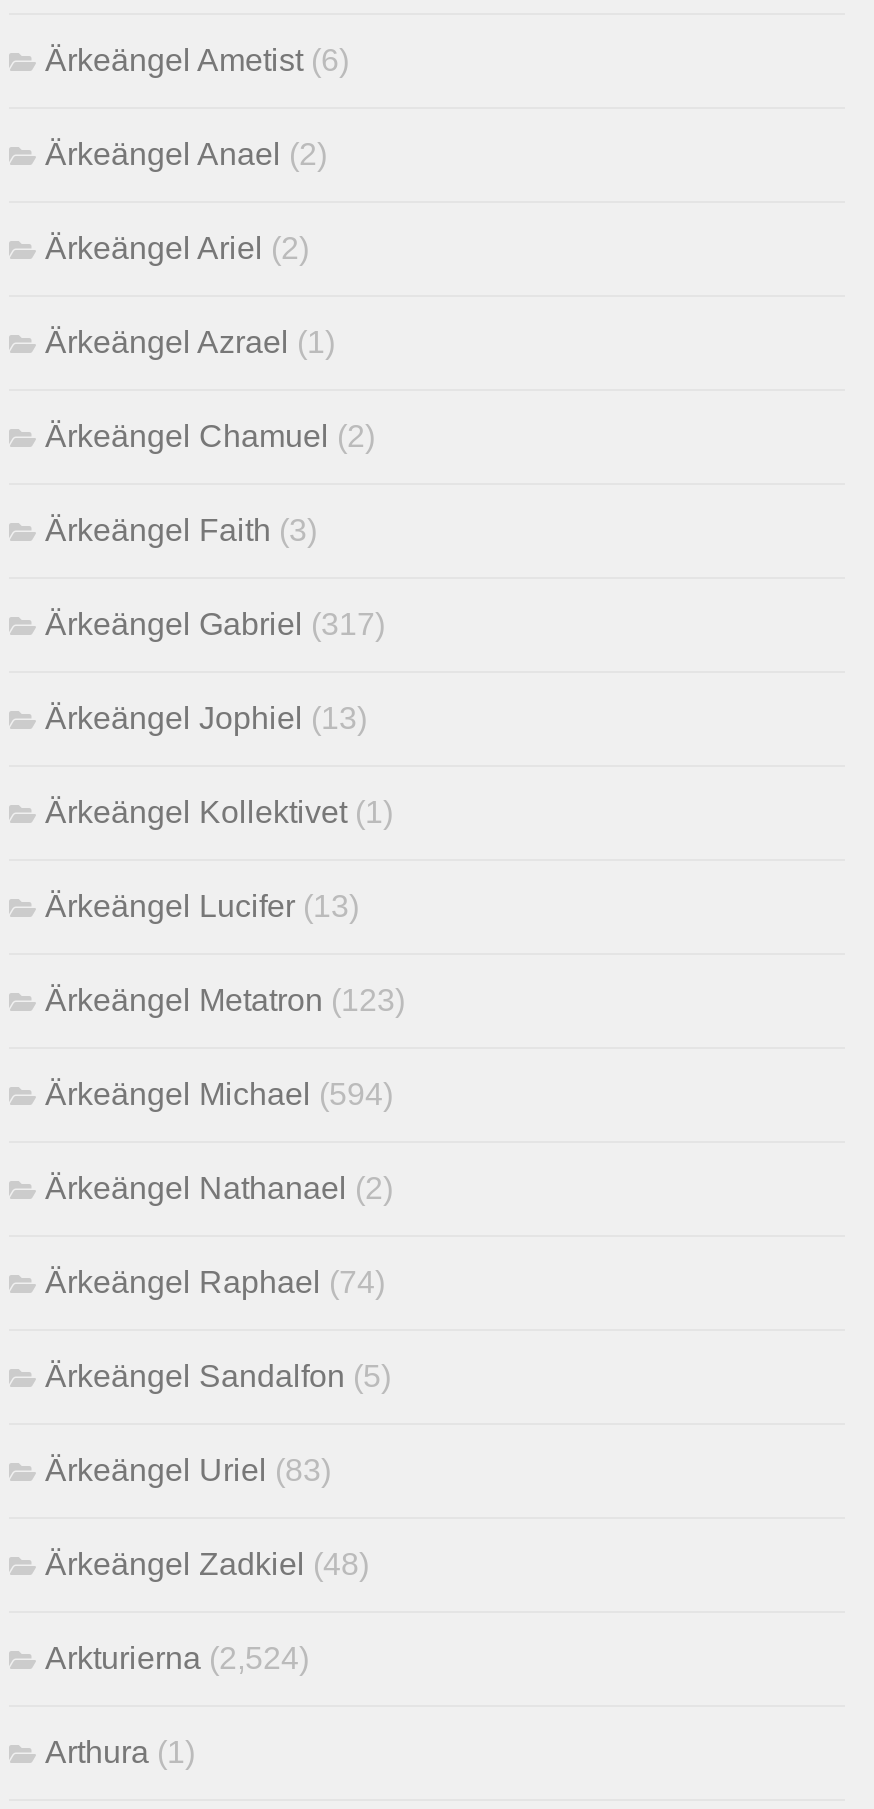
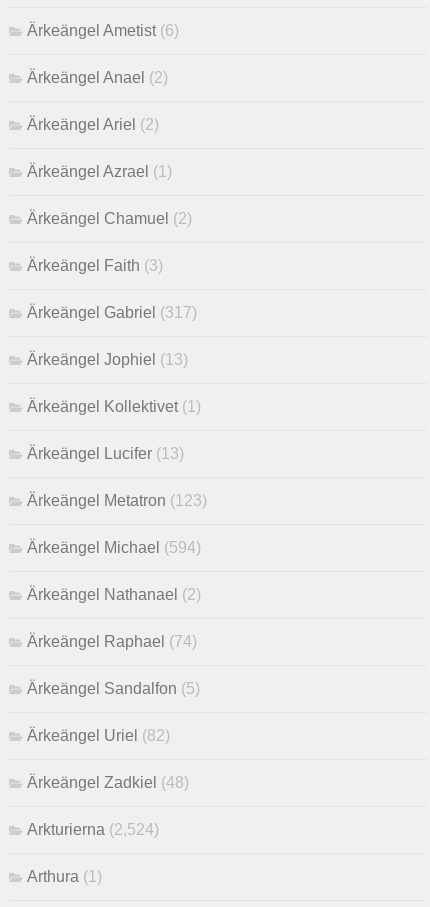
- Ärkeängel Uriel (83)
+ Ärkeängel Uriel (82)
